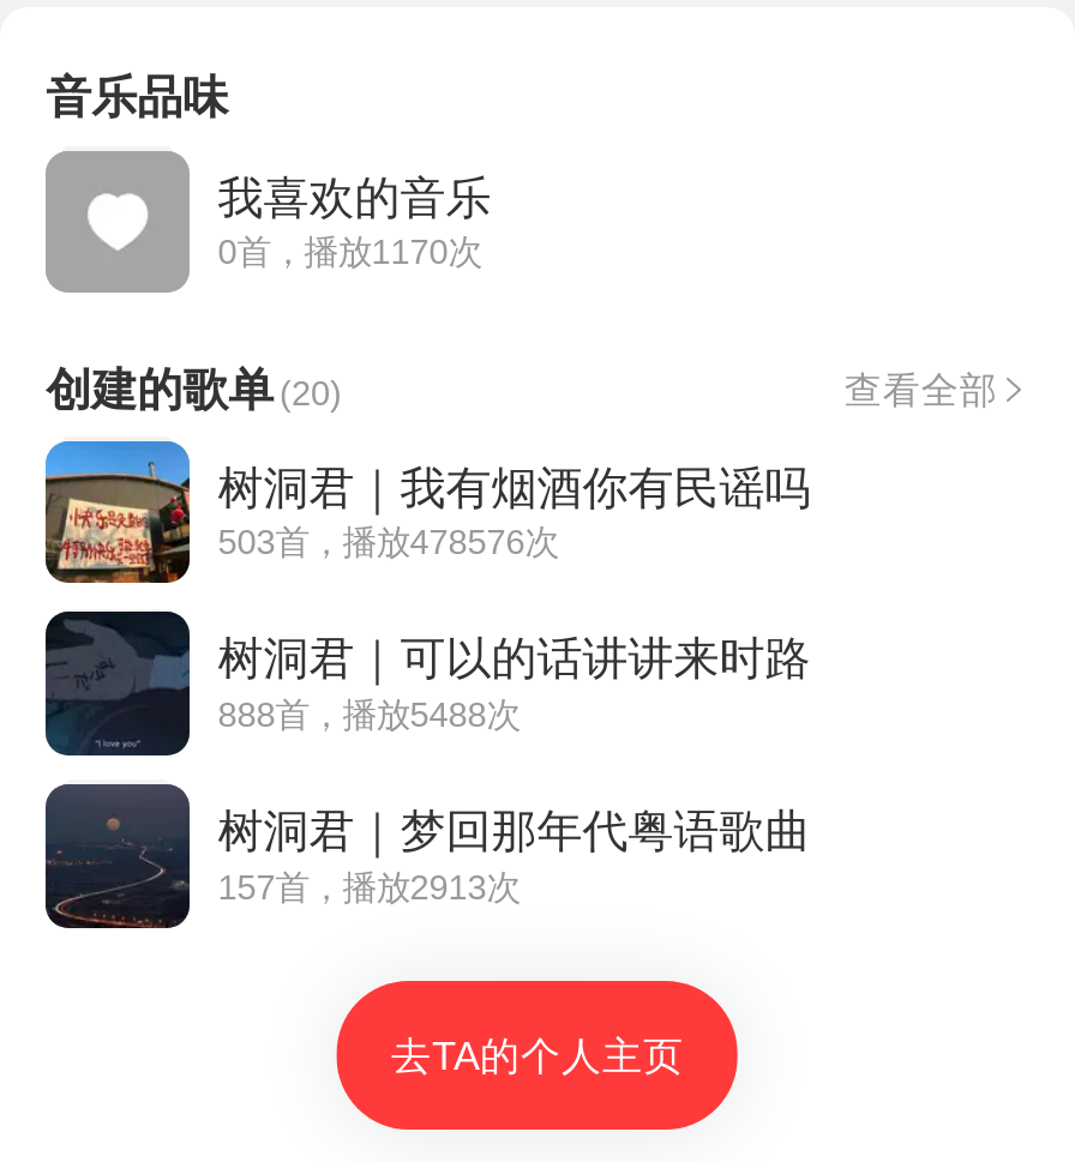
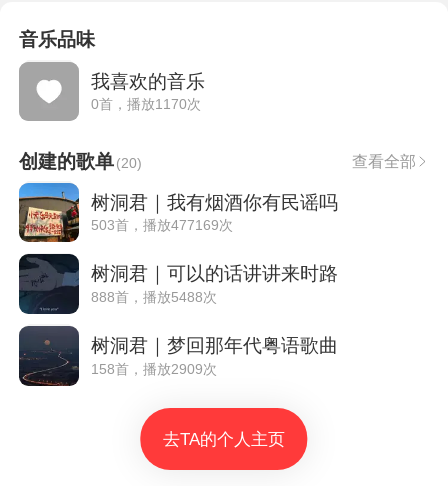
- 503首，播放478576次
+ 503首，播放477169次

- 157首，播放2913次
+ 158首，播放2909次
